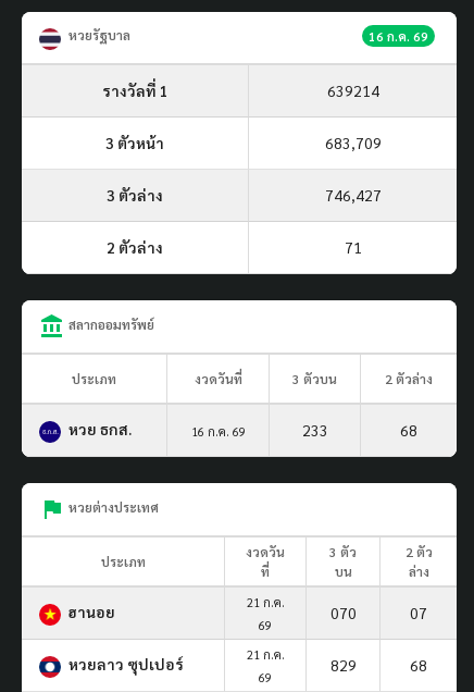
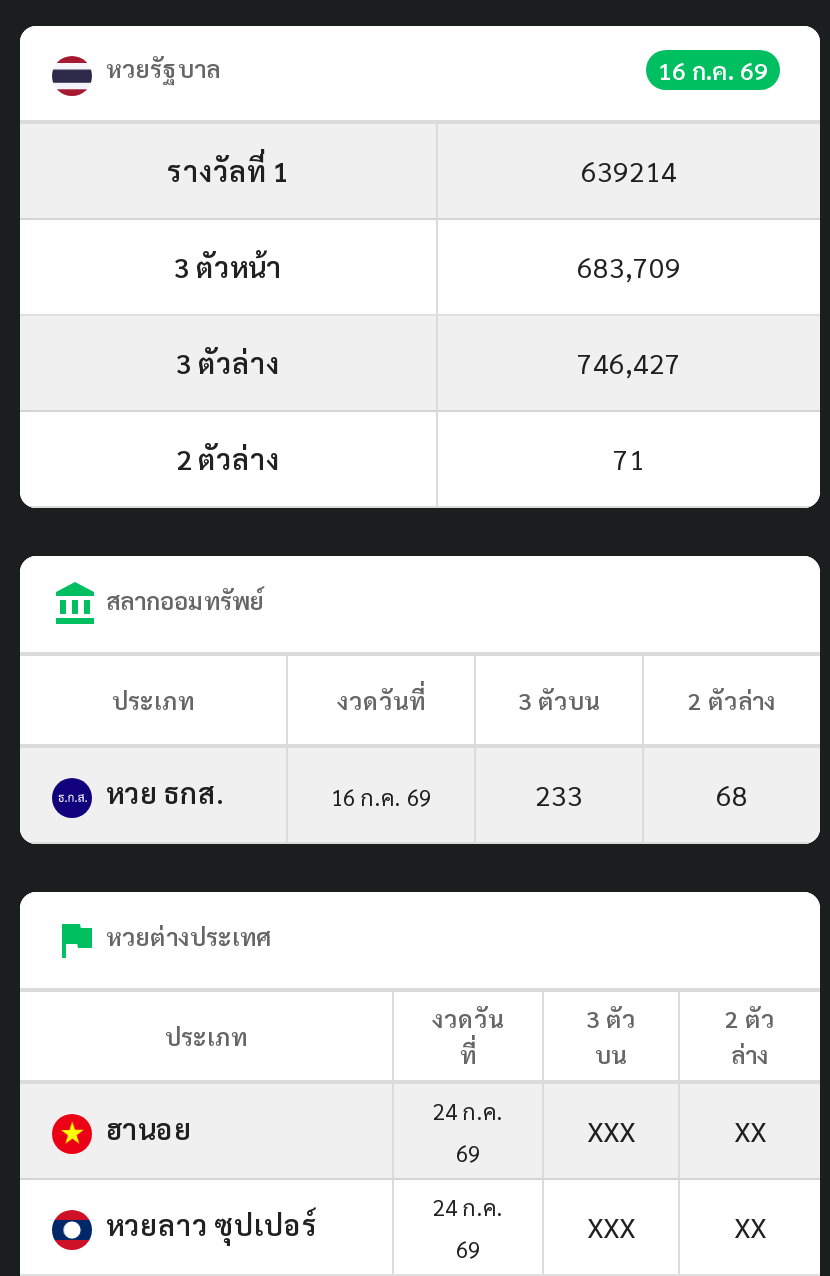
- 21 ก.ค.
+ 24 ก.ค.

- 070
- 07
+ XXX
+ XX

- 21 ก.ค.
+ 24 ก.ค.

- 829
- 68
+ XXX
+ XX
